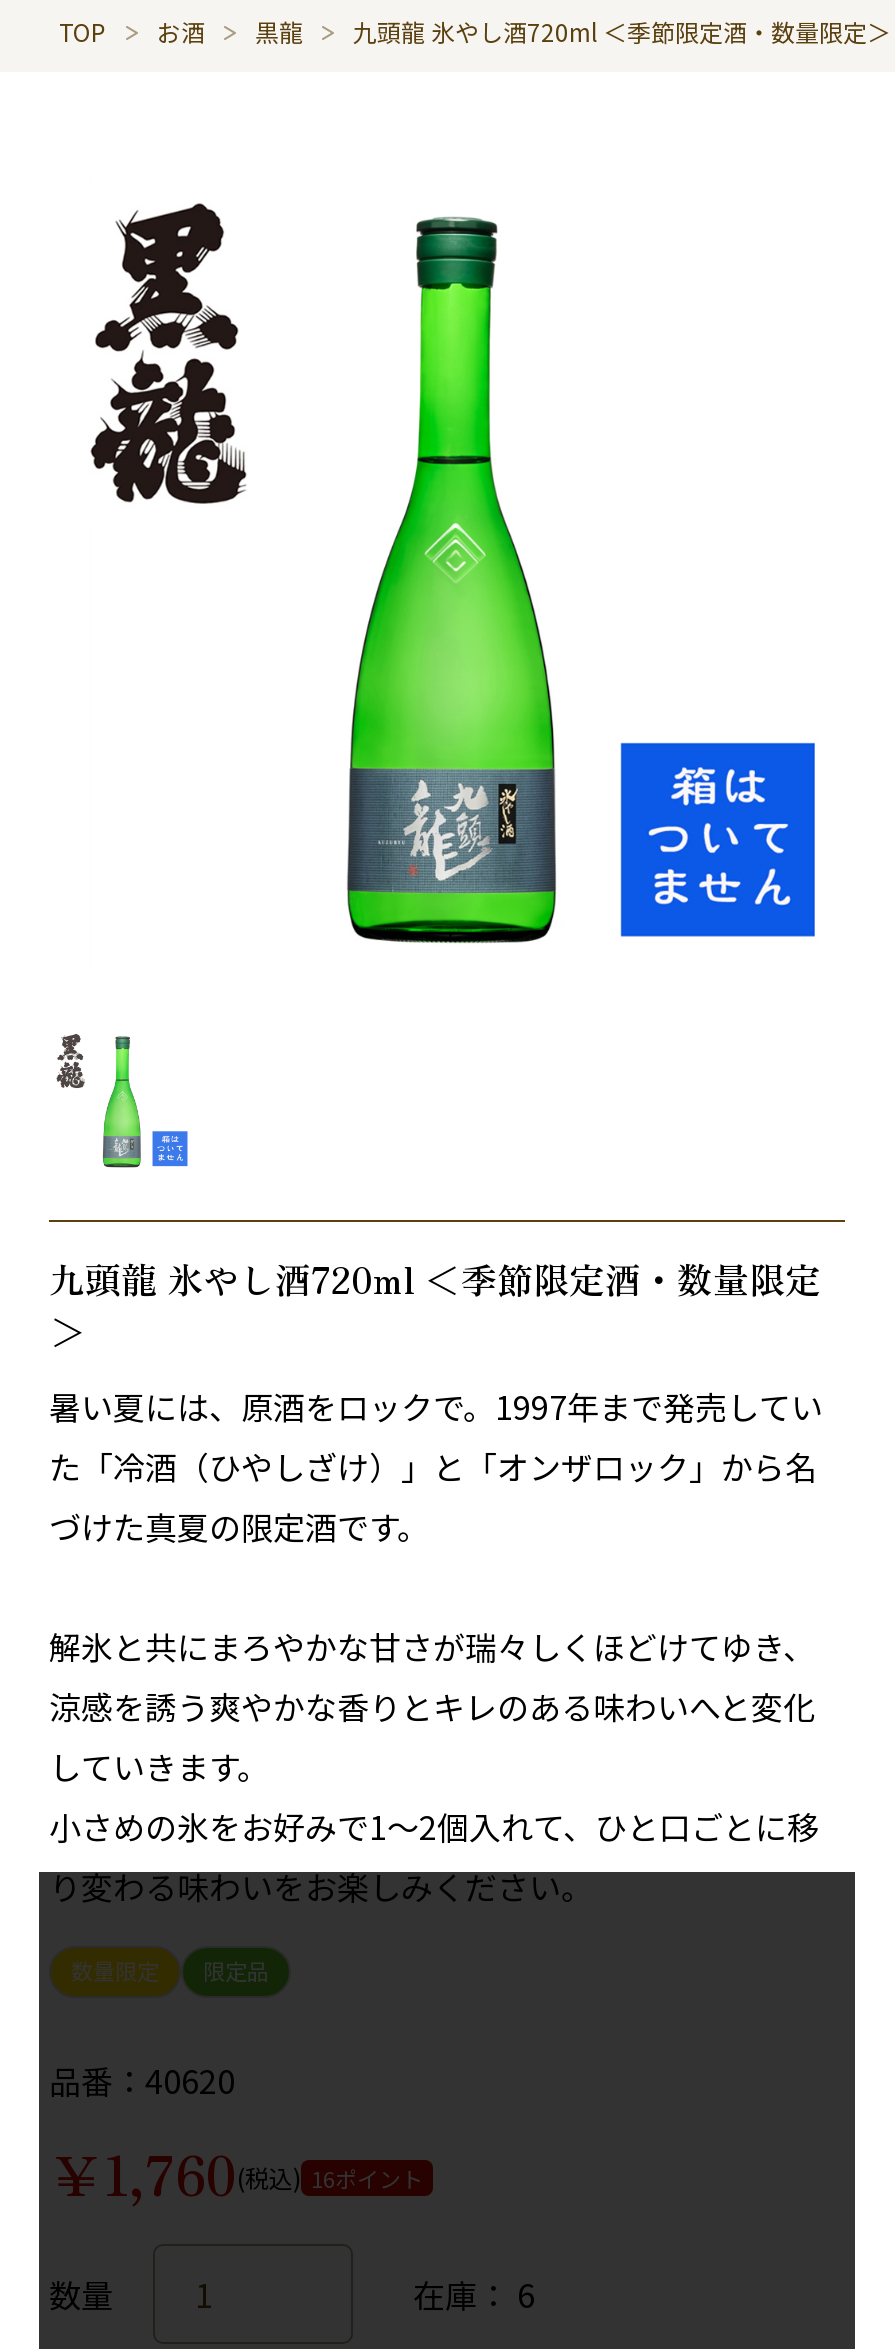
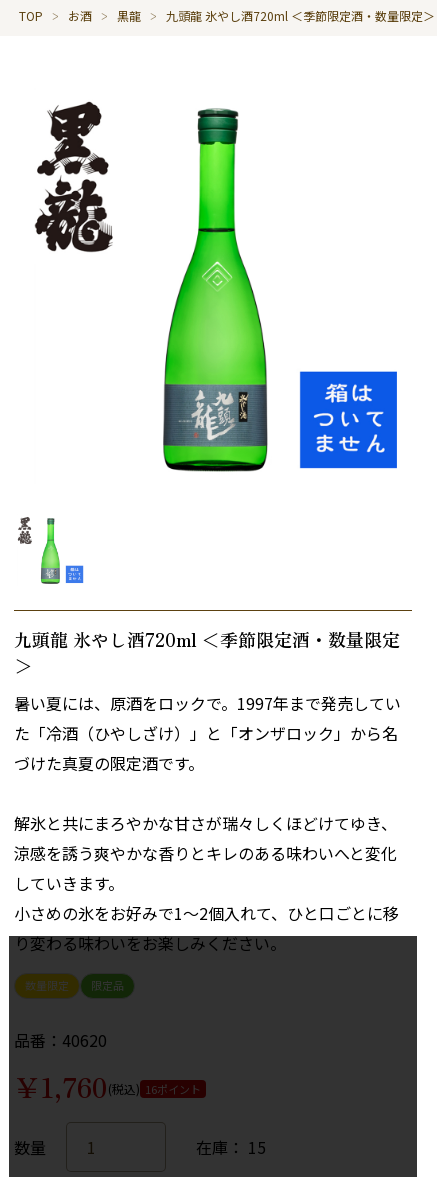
- 在庫： 6
+ 在庫： 15
